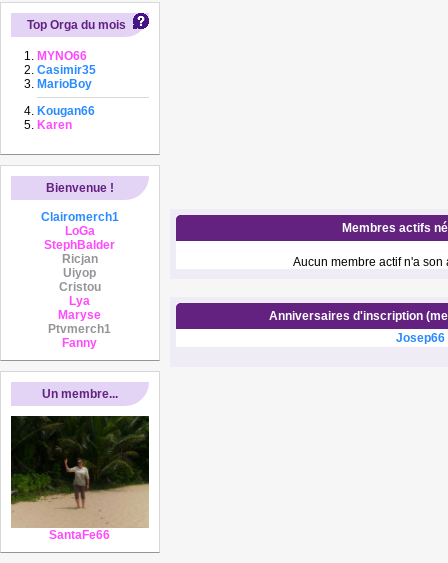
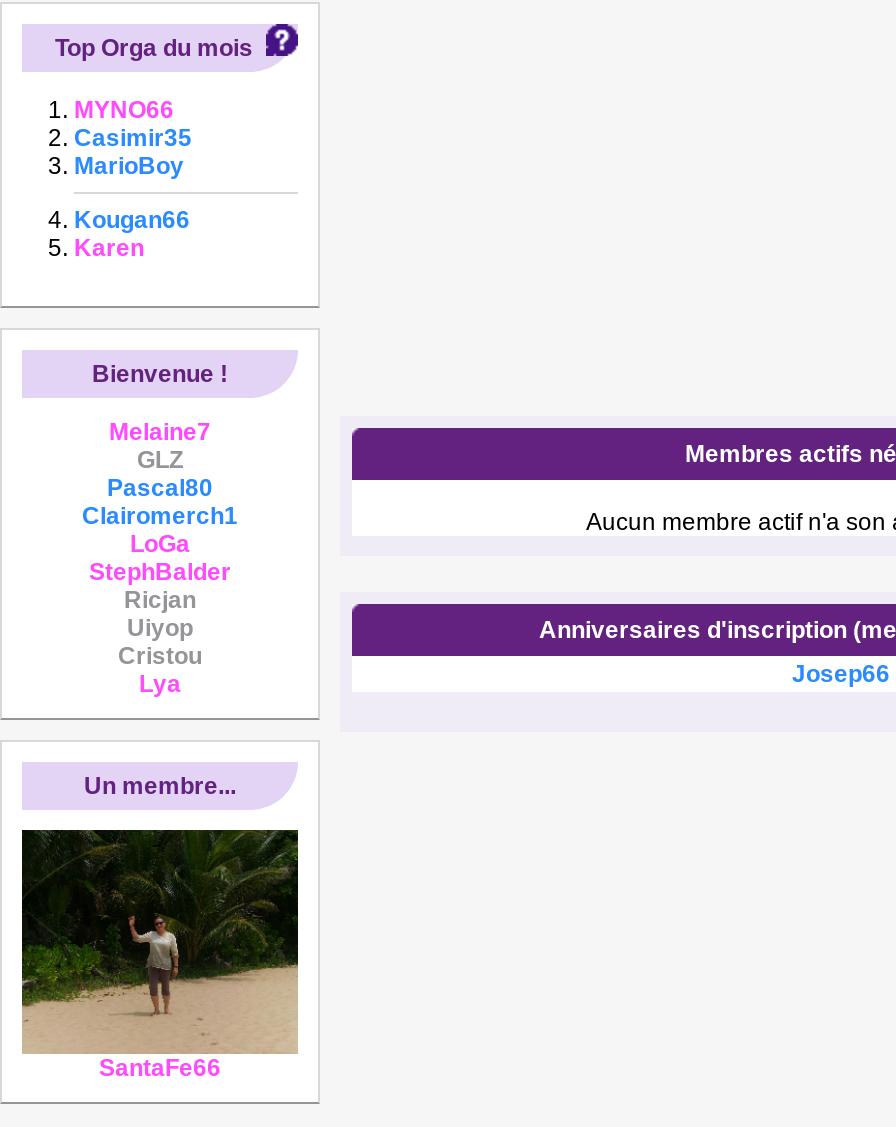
+ Melaine7
+ GLZ
+ Pascal80

moved down: Clairomerch1 | LoGa | StephBalder | Ricjan | Uiyop | Cristou | Lya

- Maryse
- Ptvmerch1
- Fanny
